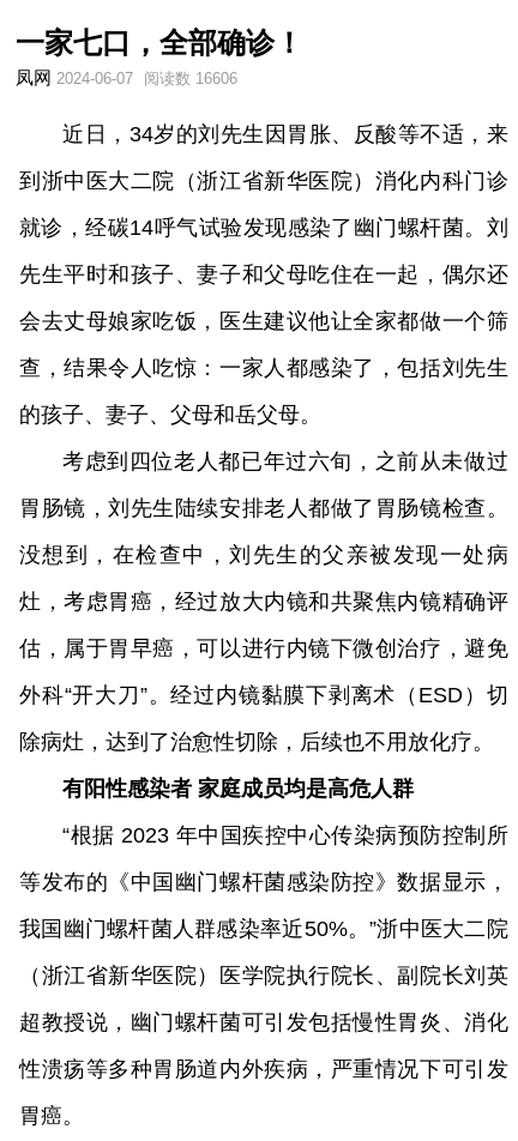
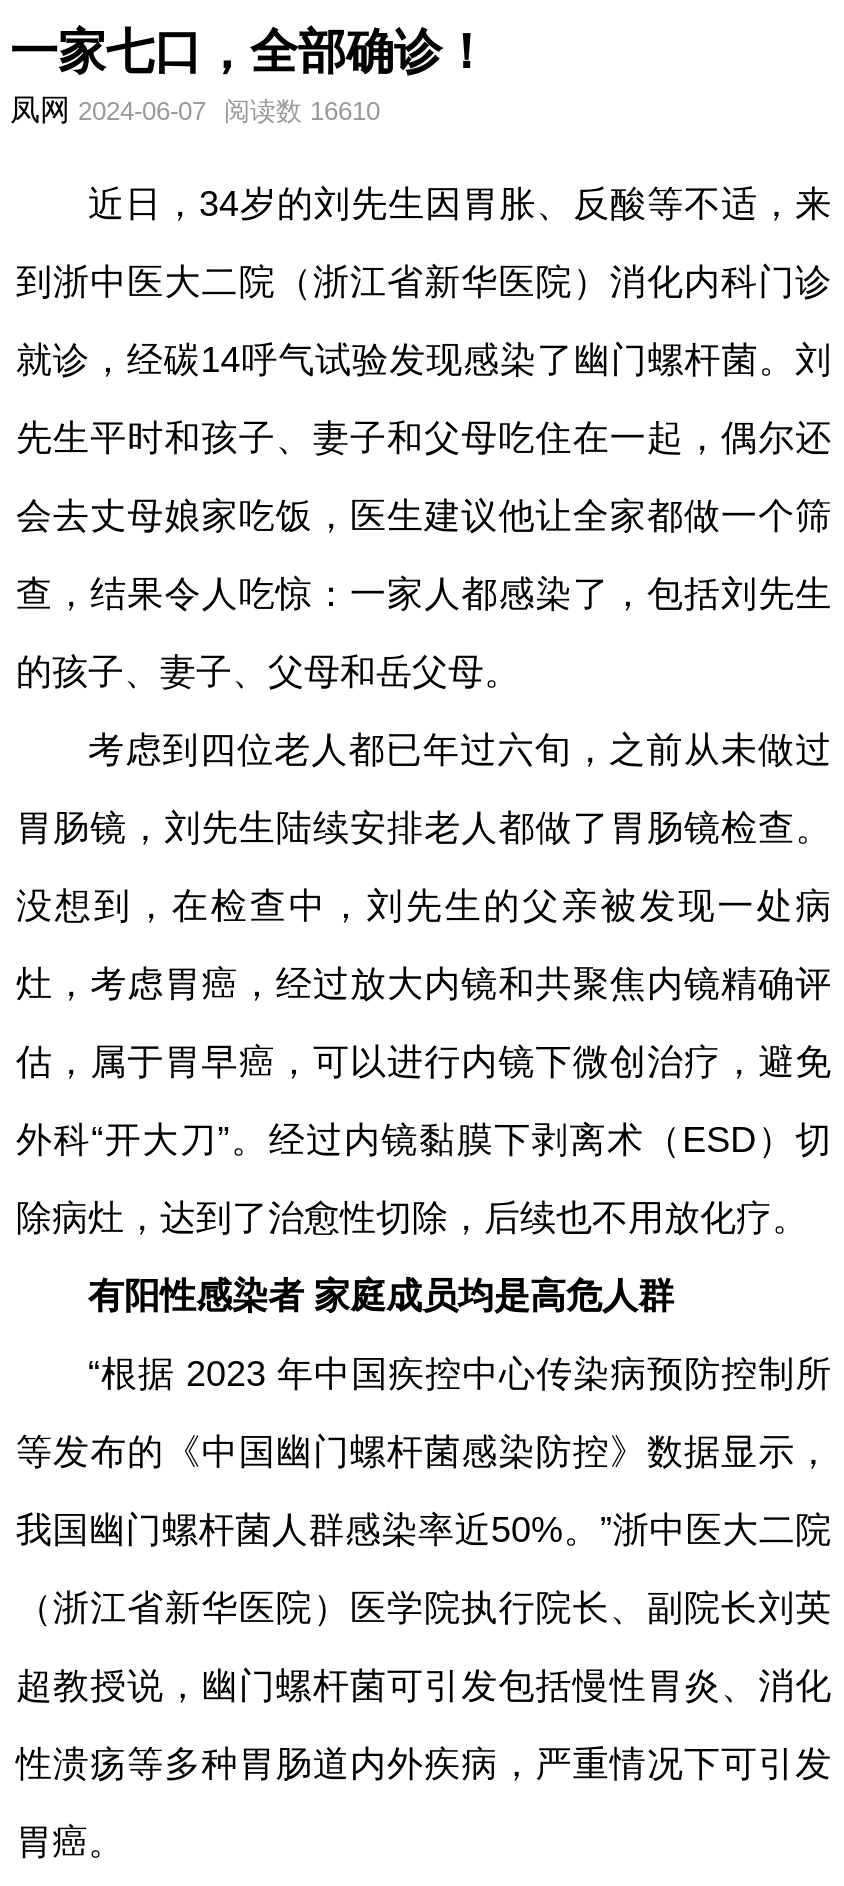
- 凤网 2024-06-07 阅读数 16606
+ 凤网 2024-06-07 阅读数 16610
